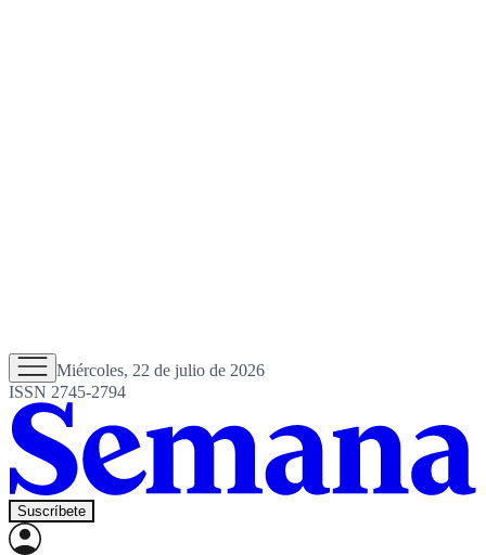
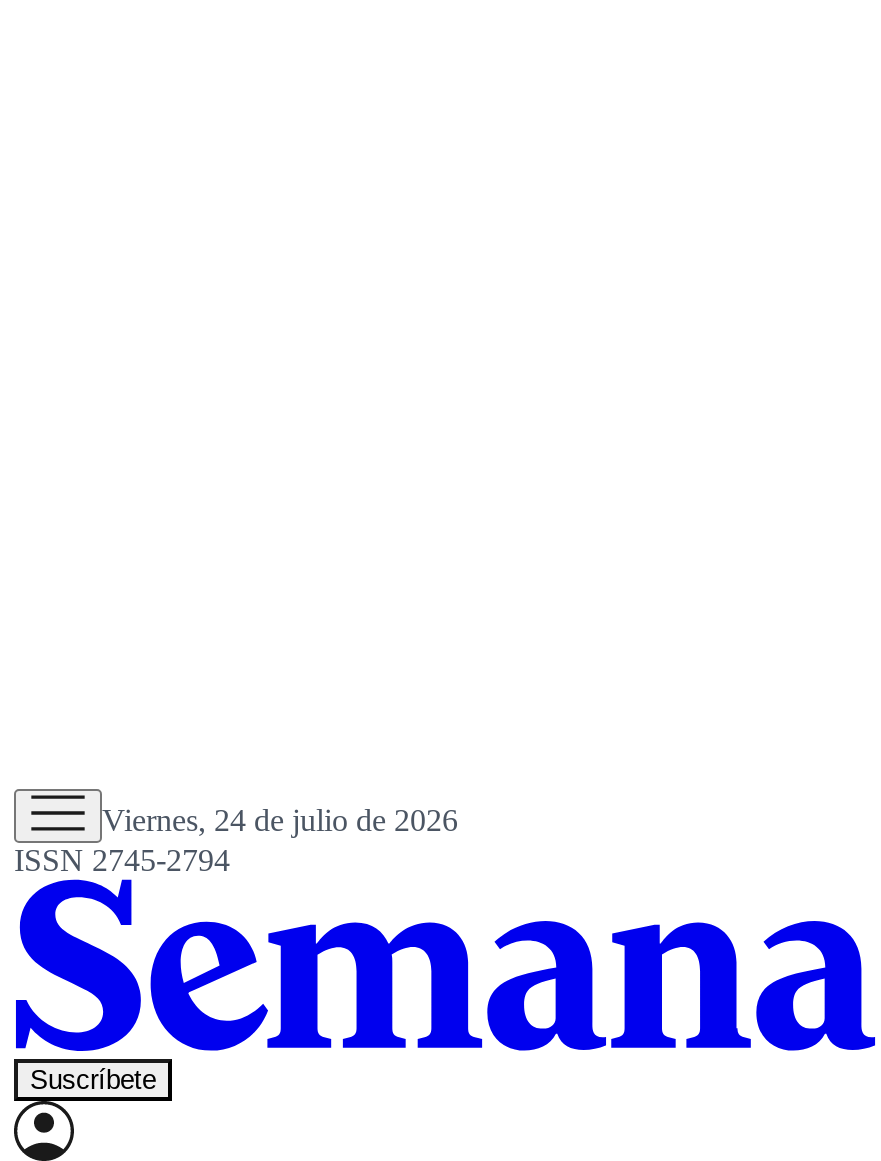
- Miércoles, 22 de julio de 2026
+ Viernes, 24 de julio de 2026
